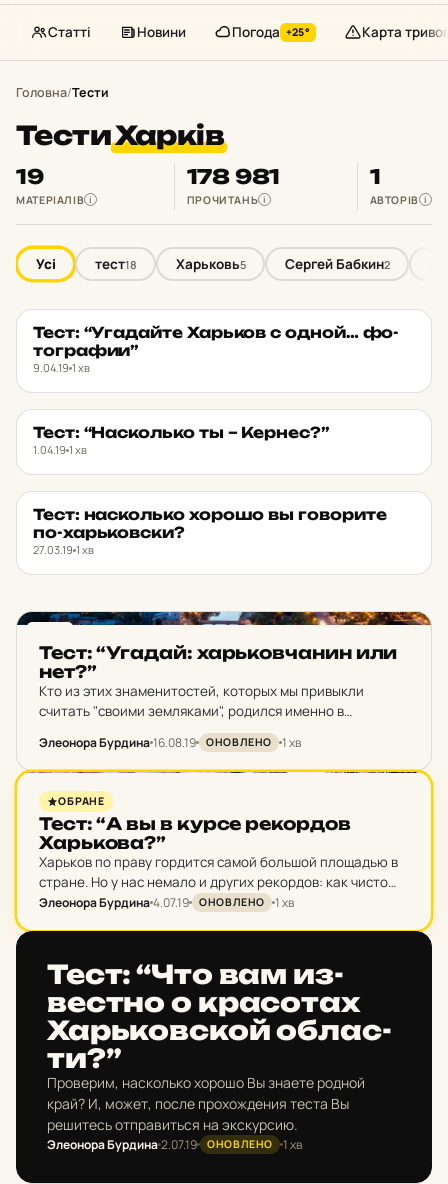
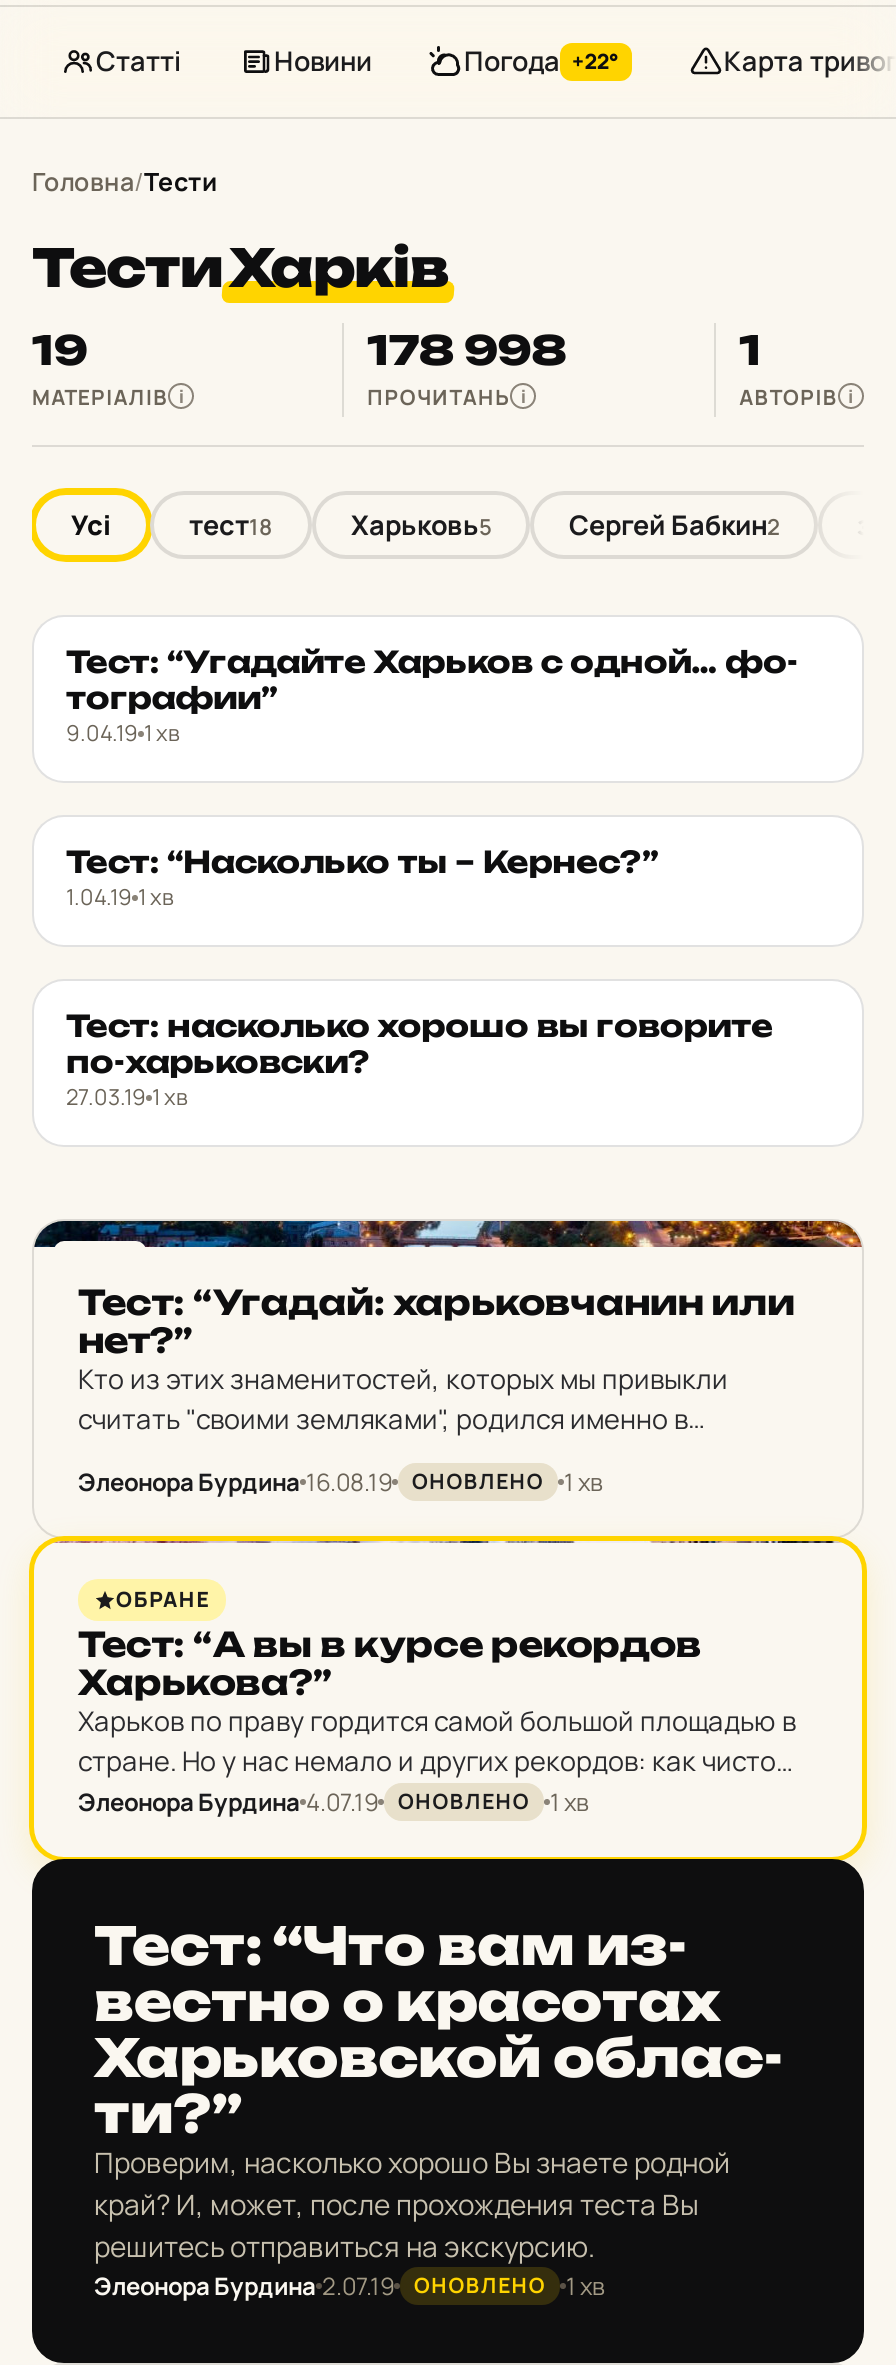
- Погода +25°
+ Погода +22°

- 178 981
+ 178 998
